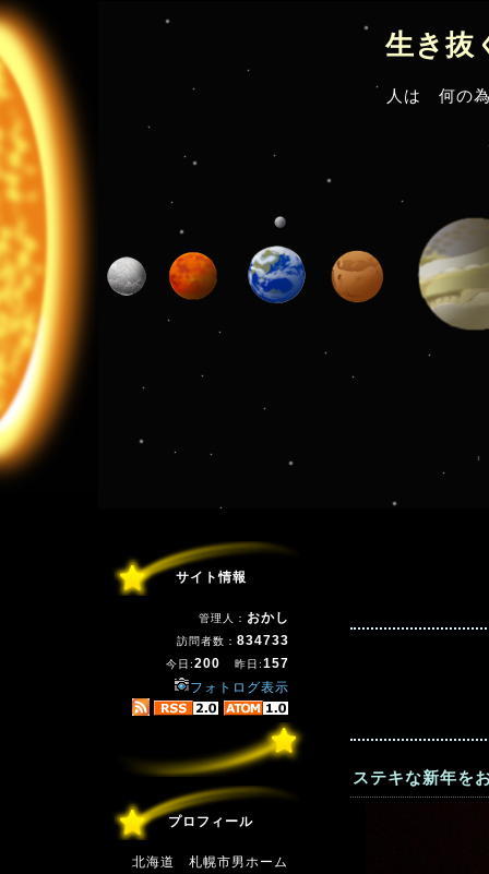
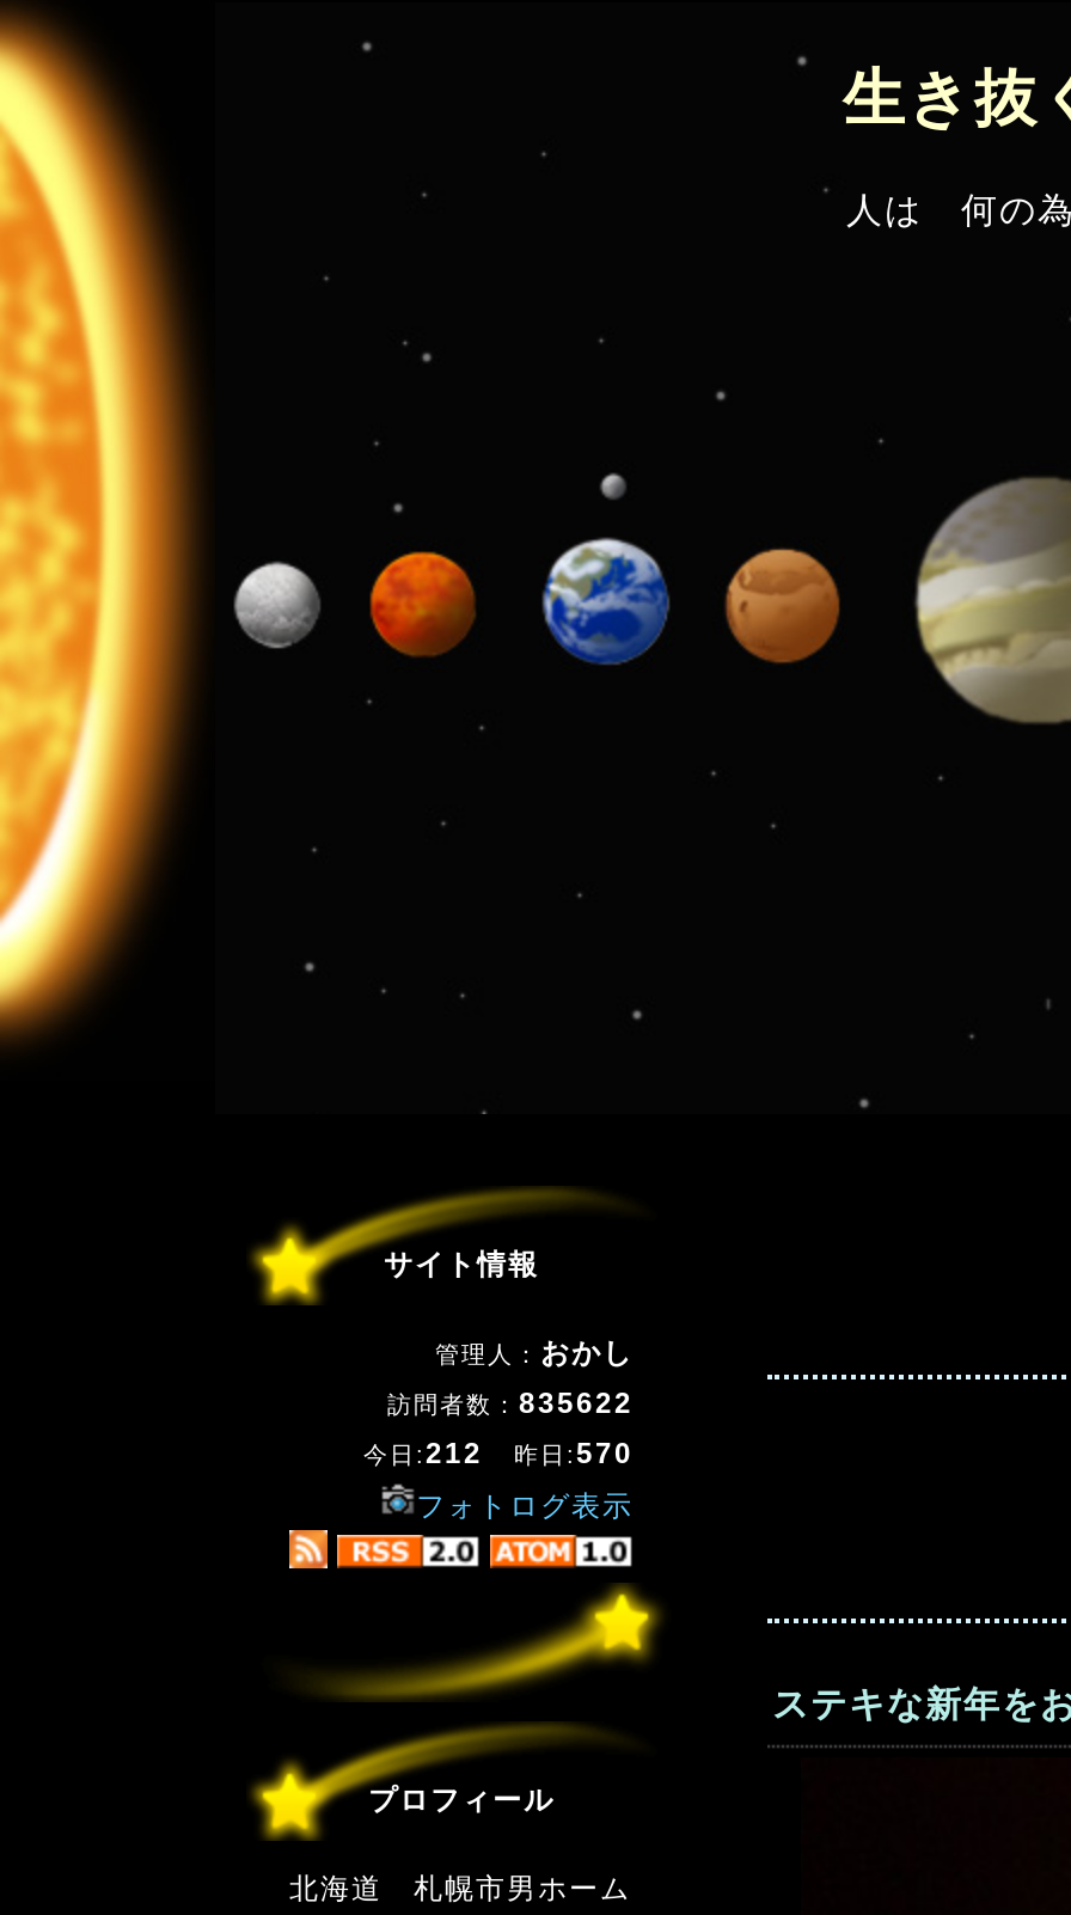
- 訪問者数：834733
+ 訪問者数：835622

- 今日: 200
+ 今日: 212

- 昨日: 157
+ 昨日: 570
